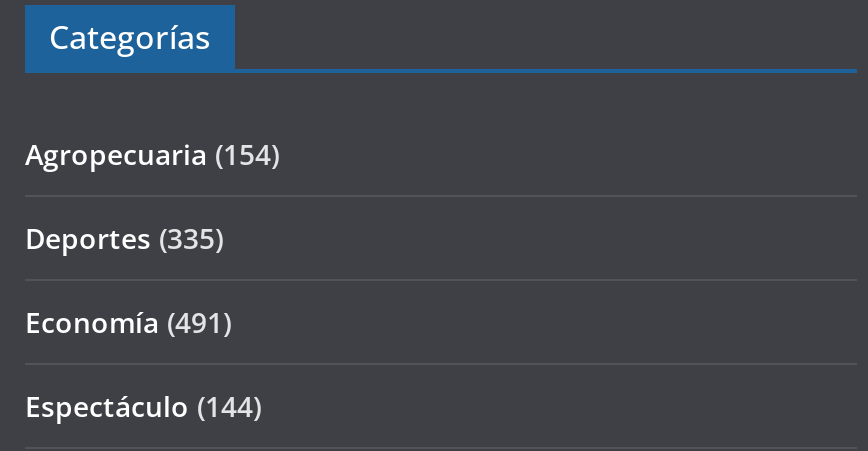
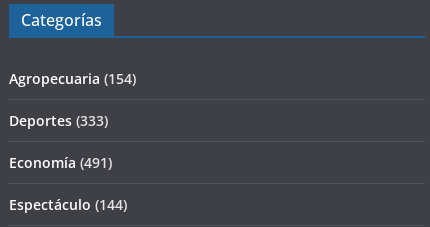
- Deportes (335)
+ Deportes (333)
